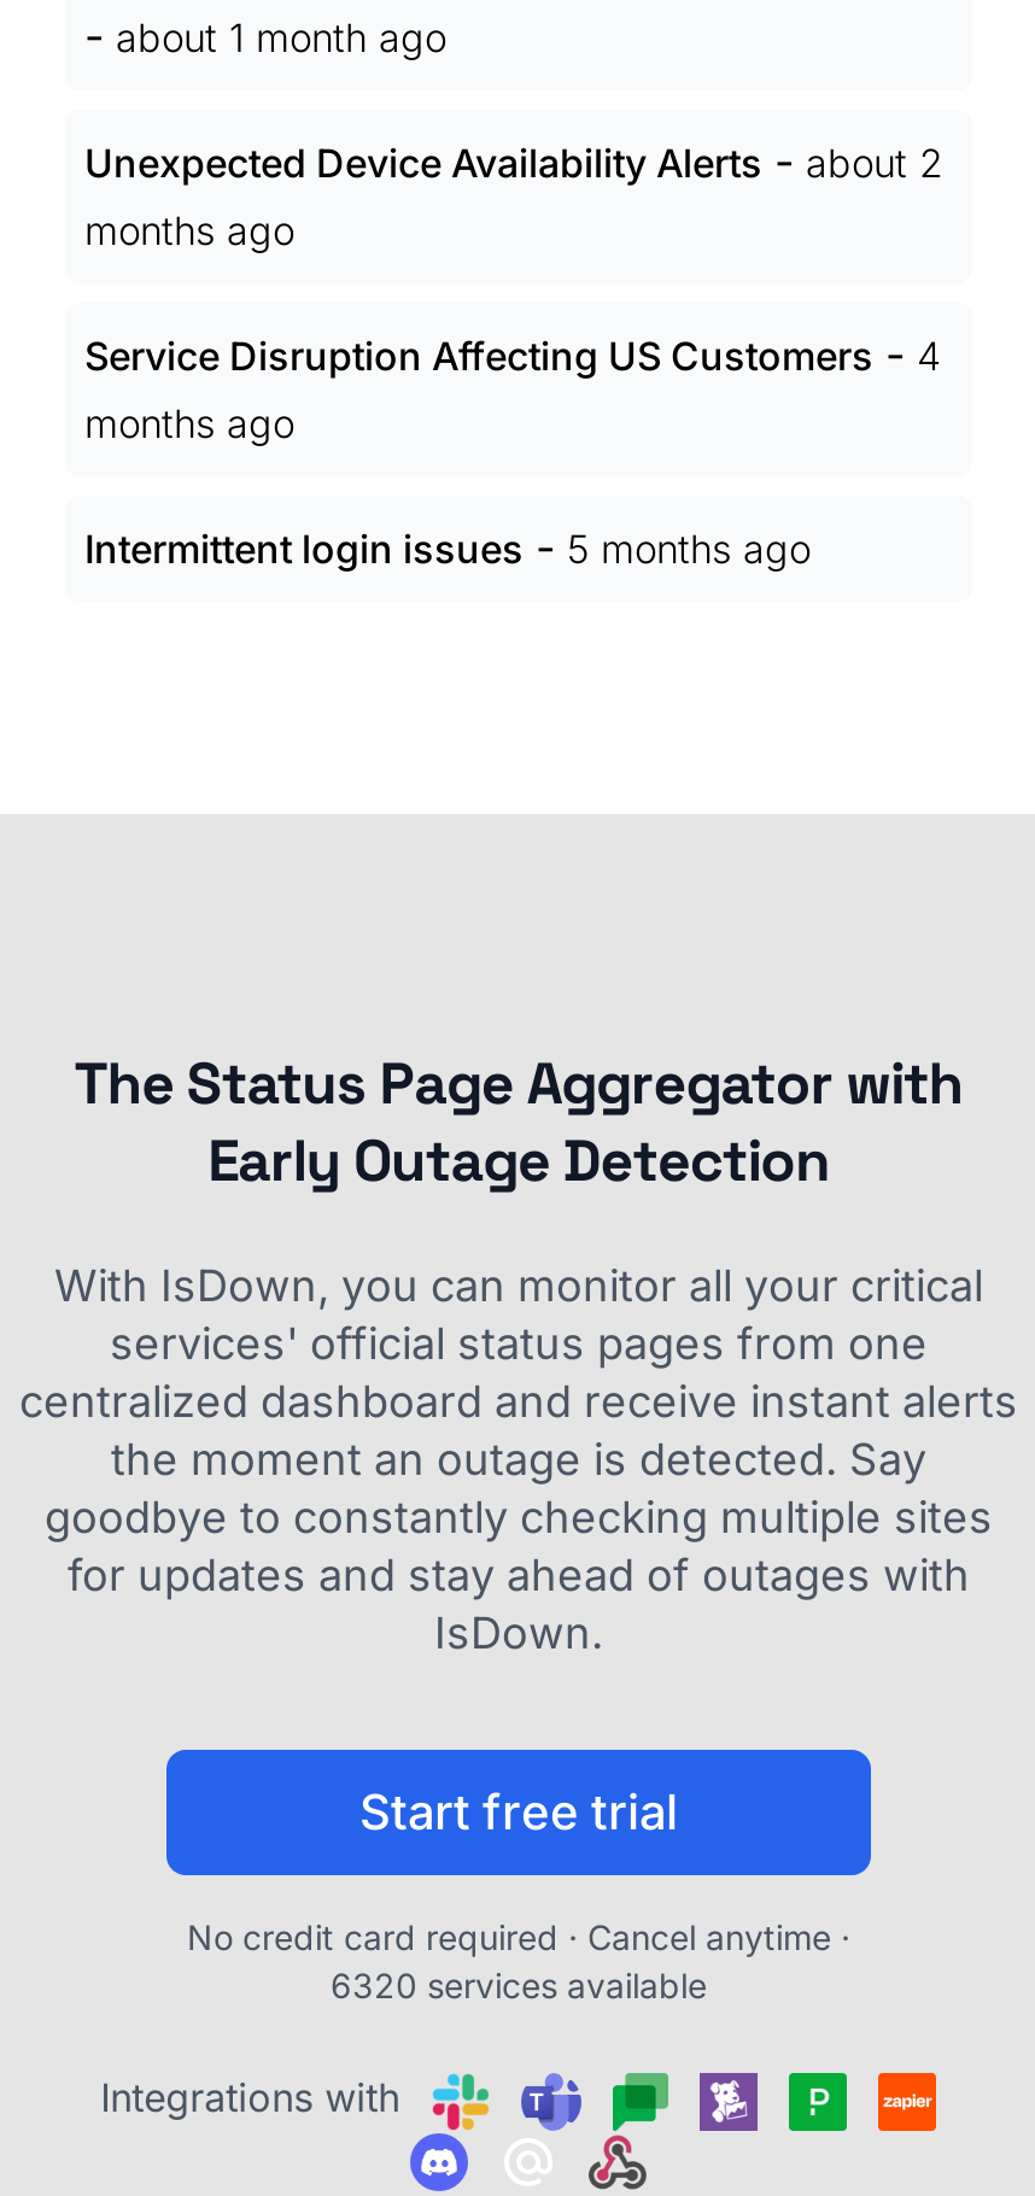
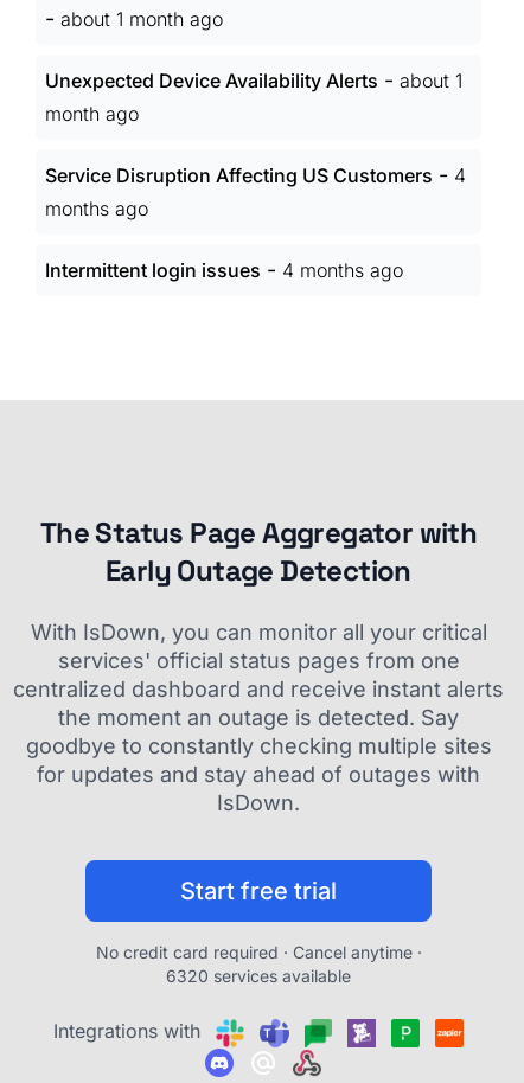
- Unexpected Device Availability Alerts - about 2
+ Unexpected Device Availability Alerts - about 1

- months ago
+ month ago

- Intermittent login issues - 5 months ago
+ Intermittent login issues - 4 months ago
